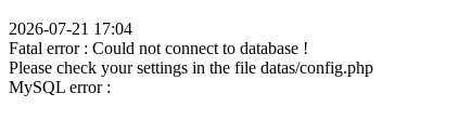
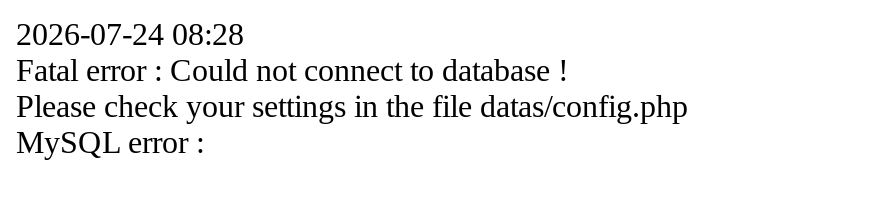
- 2026-07-21 17:04
+ 2026-07-24 08:28
